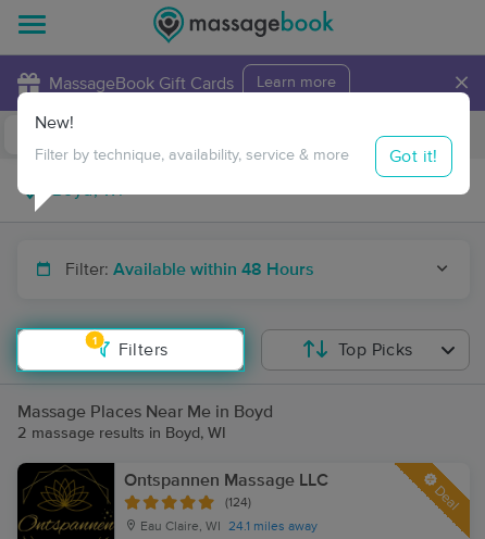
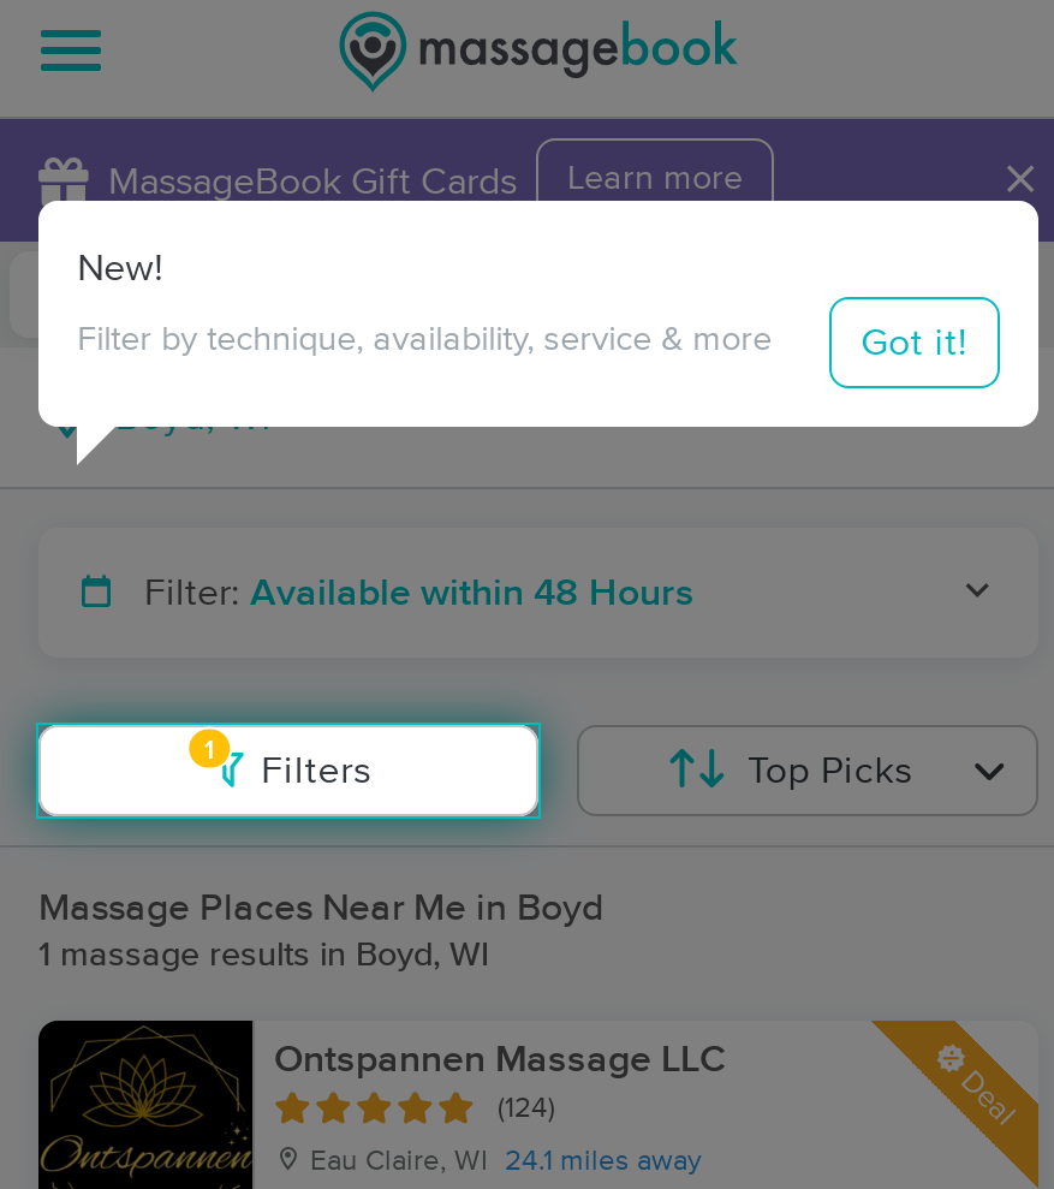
- 2 massage results in Boyd, WI
+ 1 massage results in Boyd, WI
